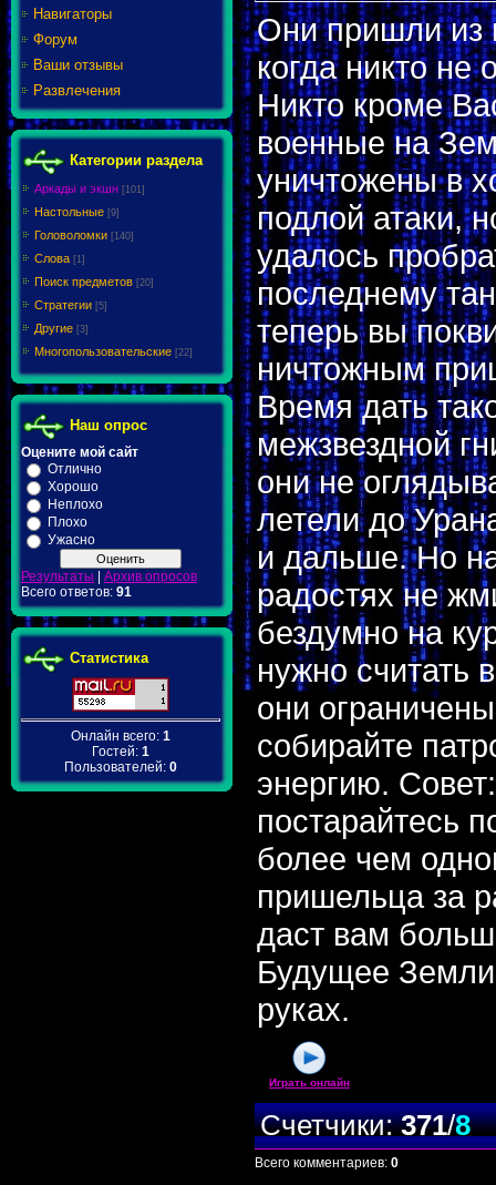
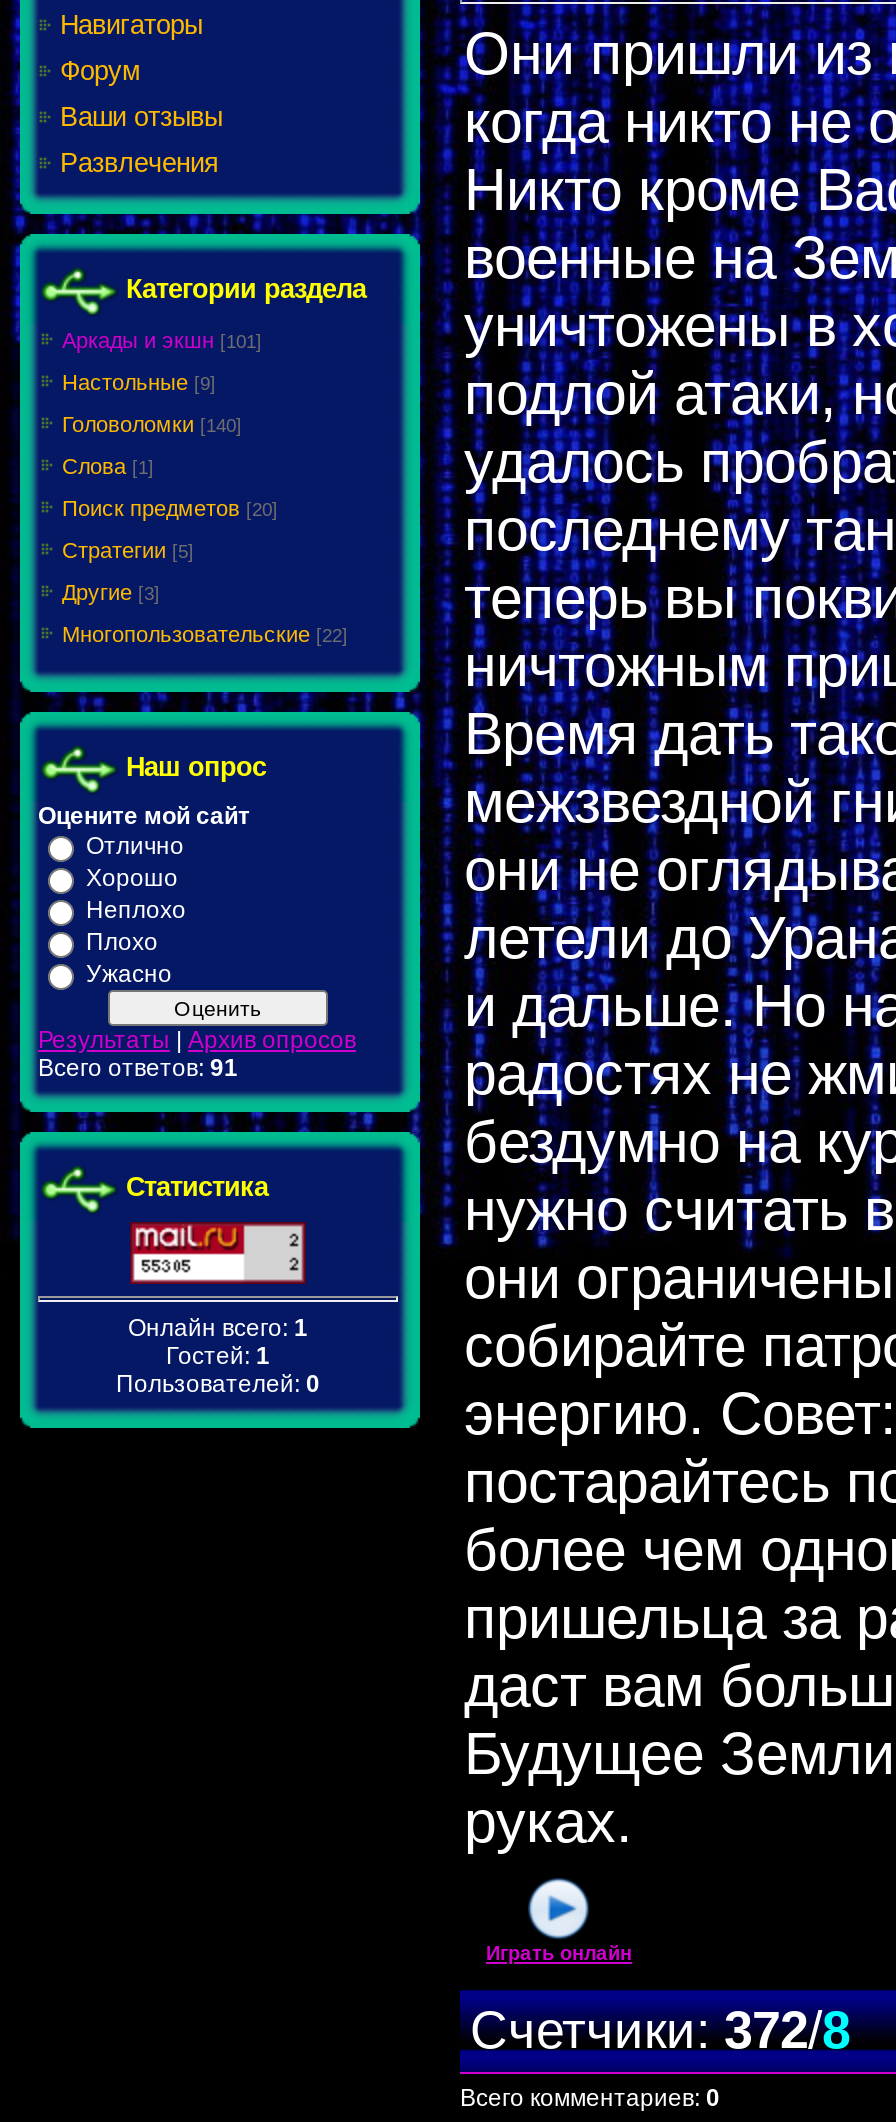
- Счетчики: 371/8
+ Счетчики: 372/8
